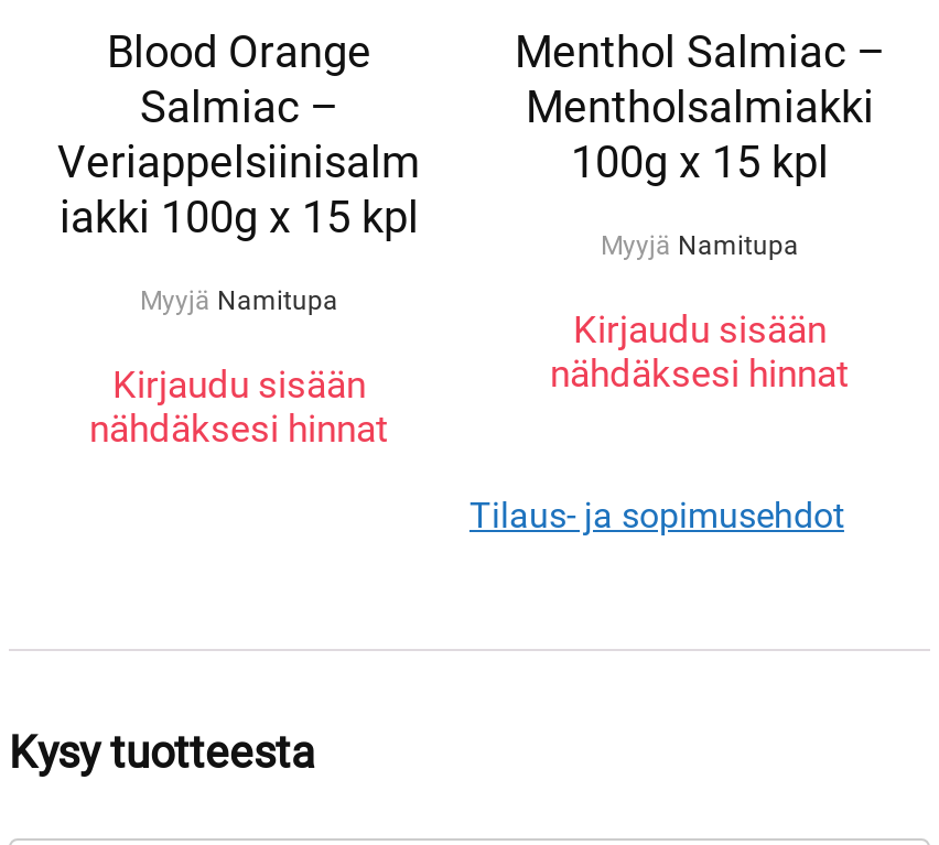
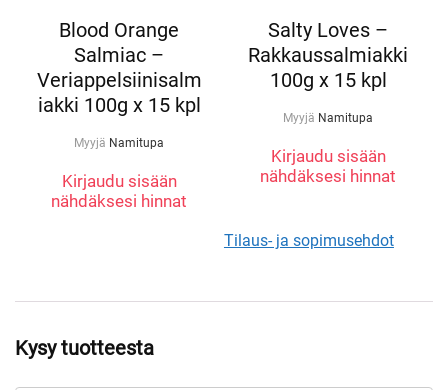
- Menthol Salmiac –
- Mentholsalmiakki
+ Salty Loves –
+ Rakkaussalmiakki
